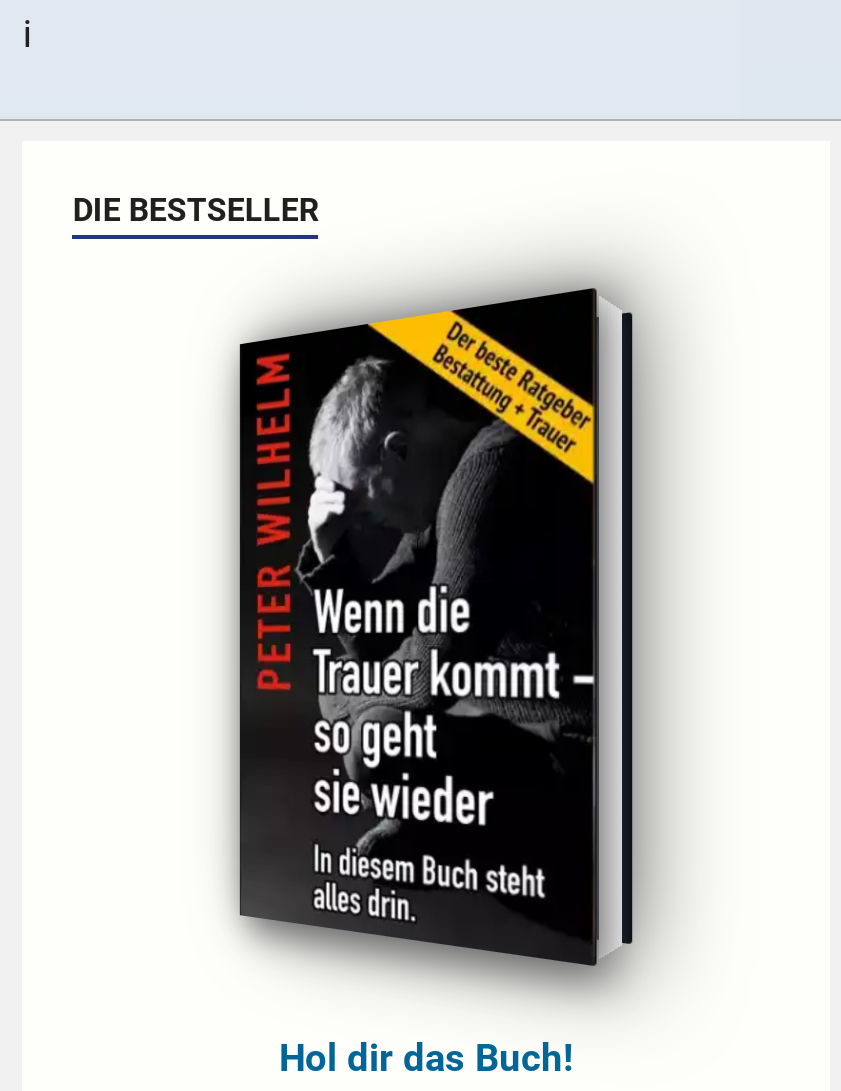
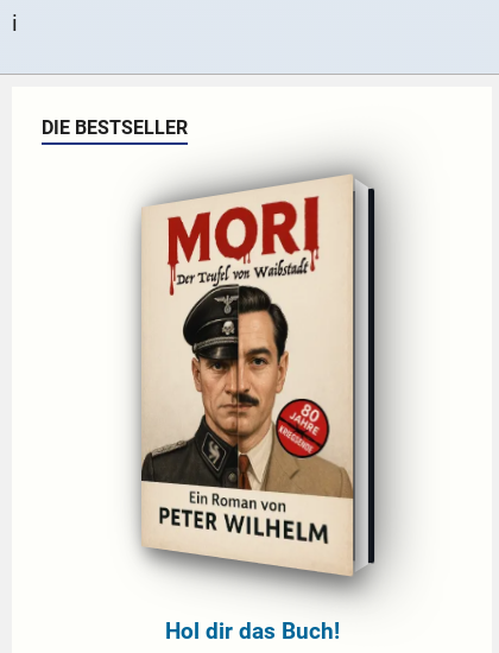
- [image]
+ [image]
